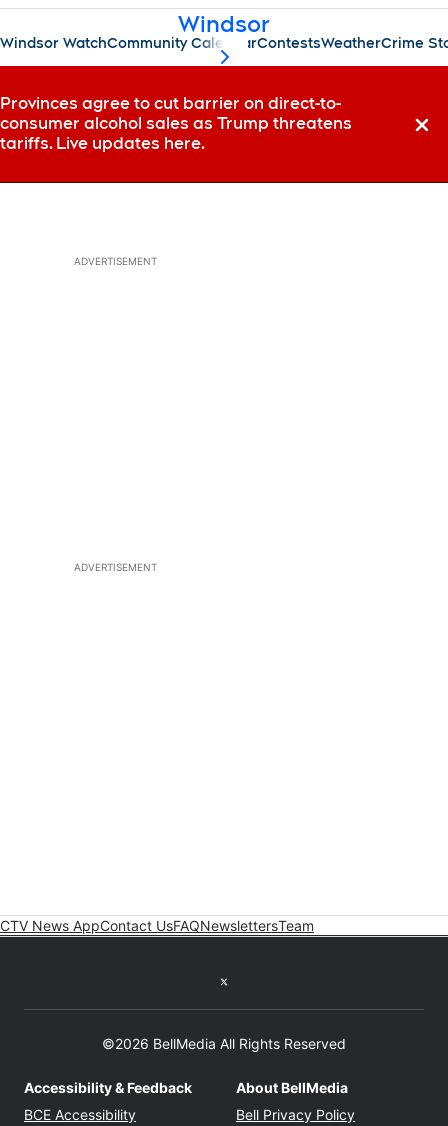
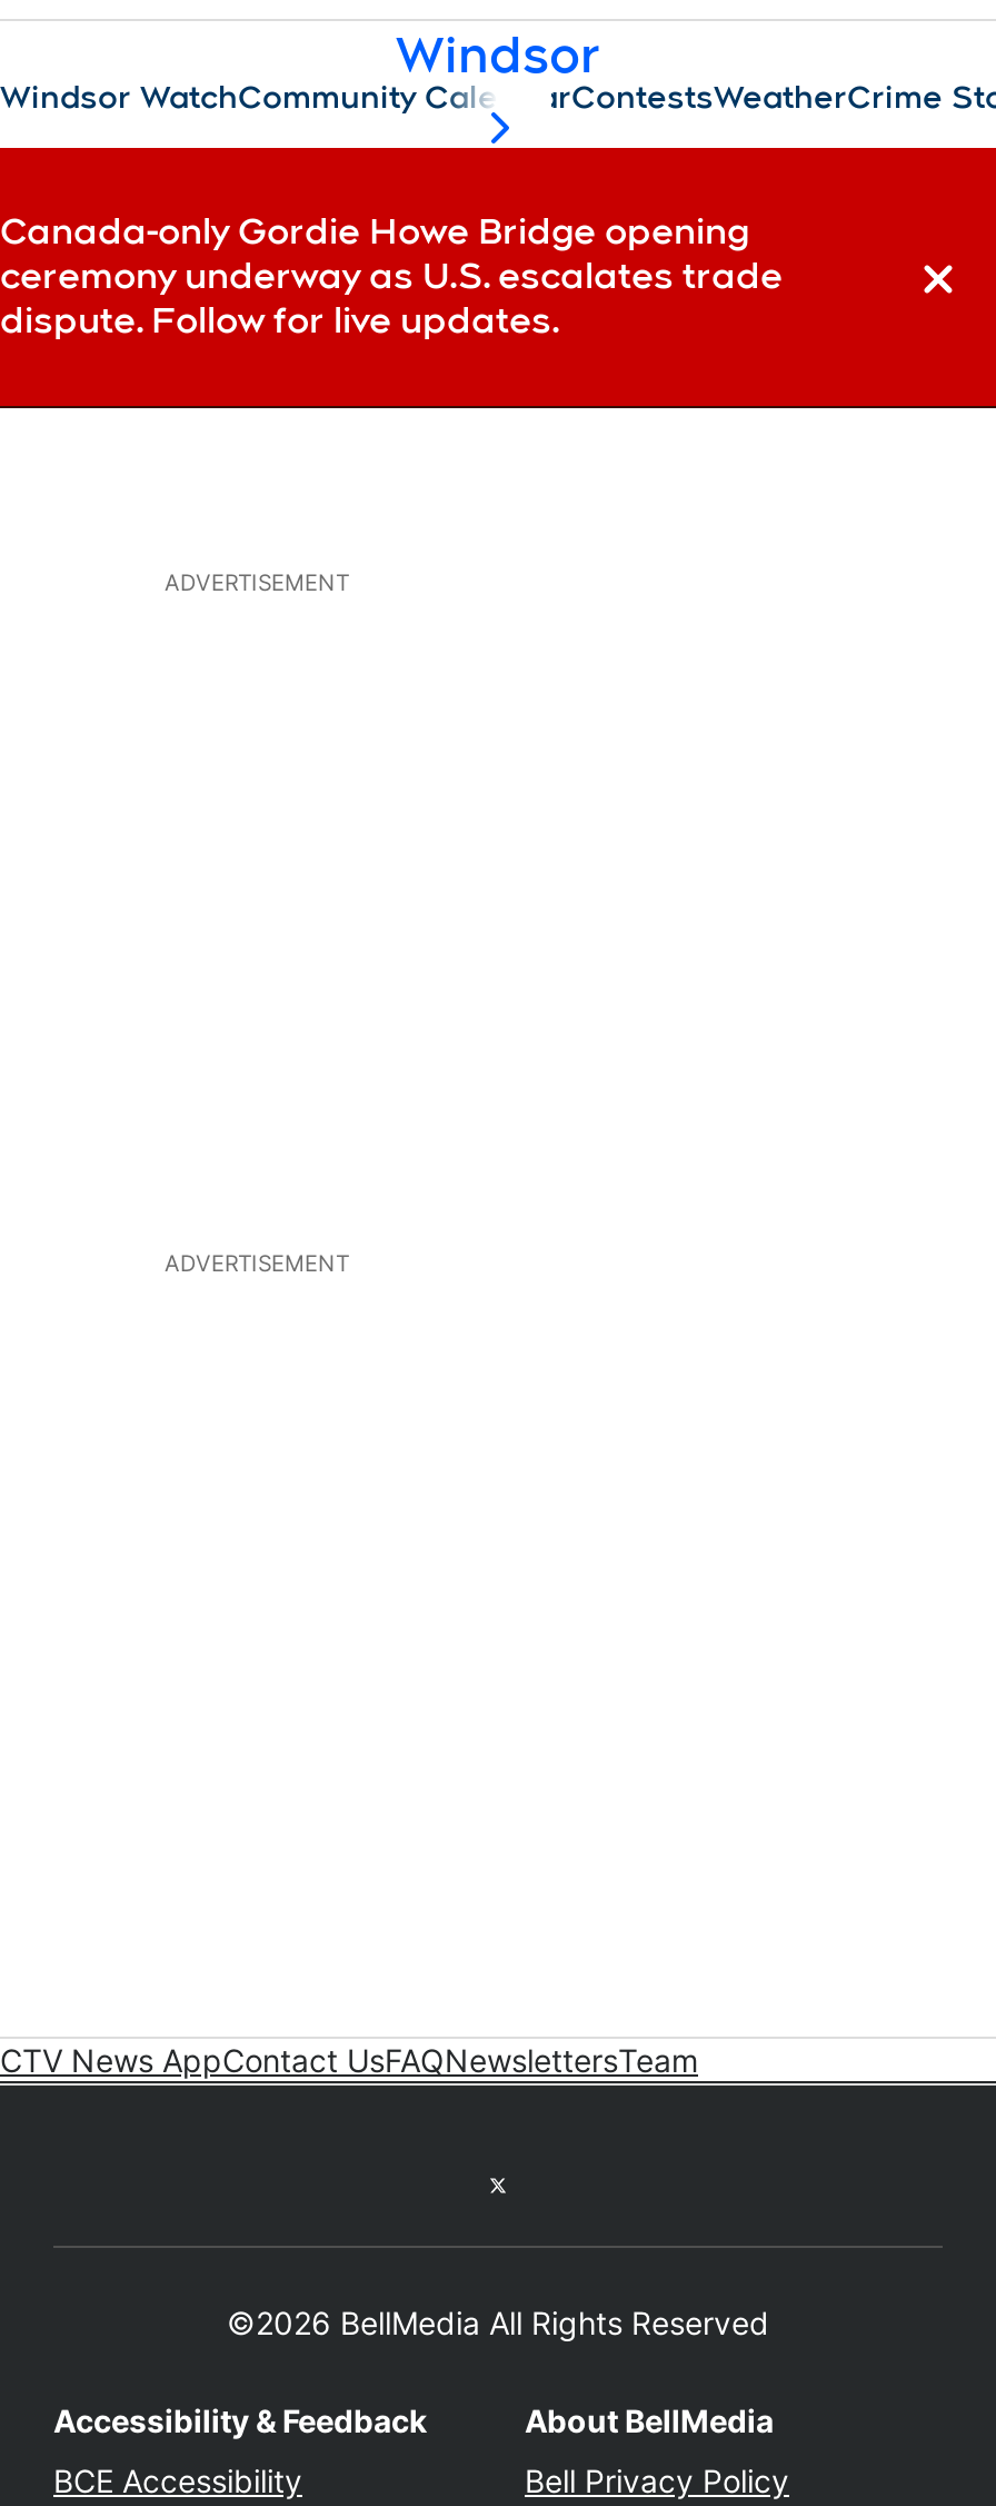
- Provinces agree to cut barrier on direct-to-
- consumer alcohol sales as Trump threatens
- tariffs. Live updates here.
+ Canada-only Gordie Howe Bridge opening
+ ceremony underway as U.S. escalates trade
+ dispute. Follow for live updates.
